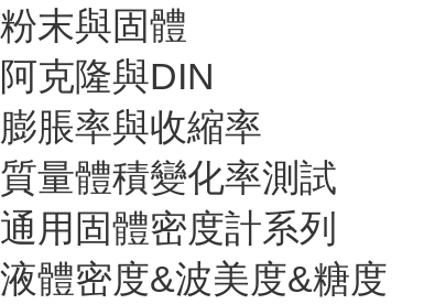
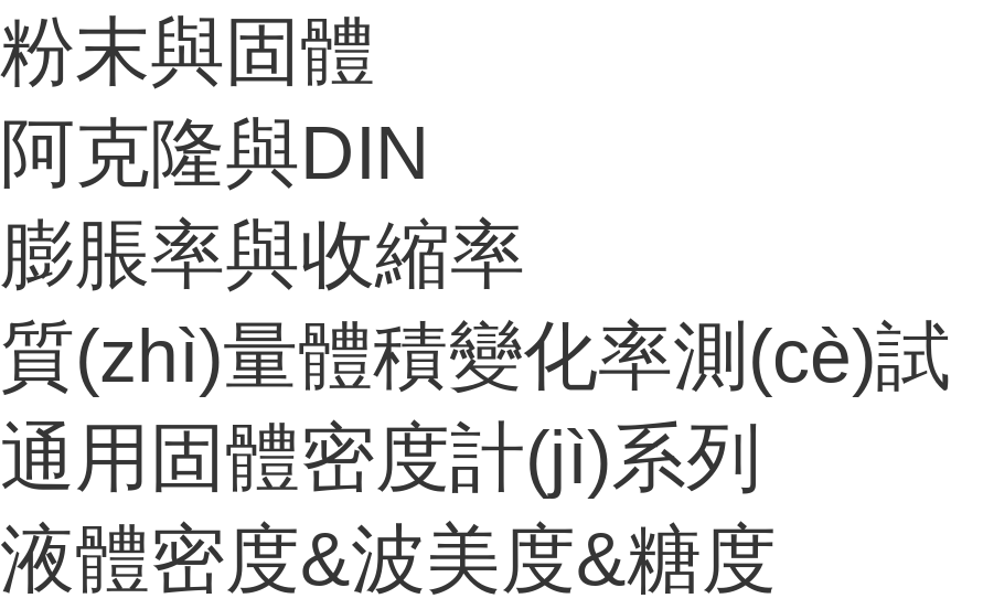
- 質量體積變化率測試
- 通用固體密度計系列
+ 質(zhì)量體積變化率測(cè)試
+ 通用固體密度計(jì)系列
